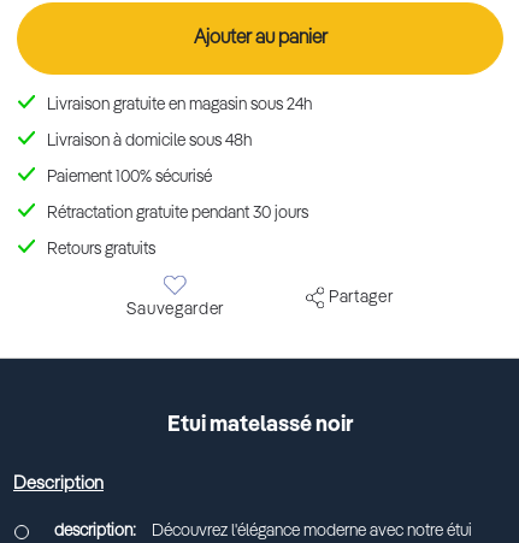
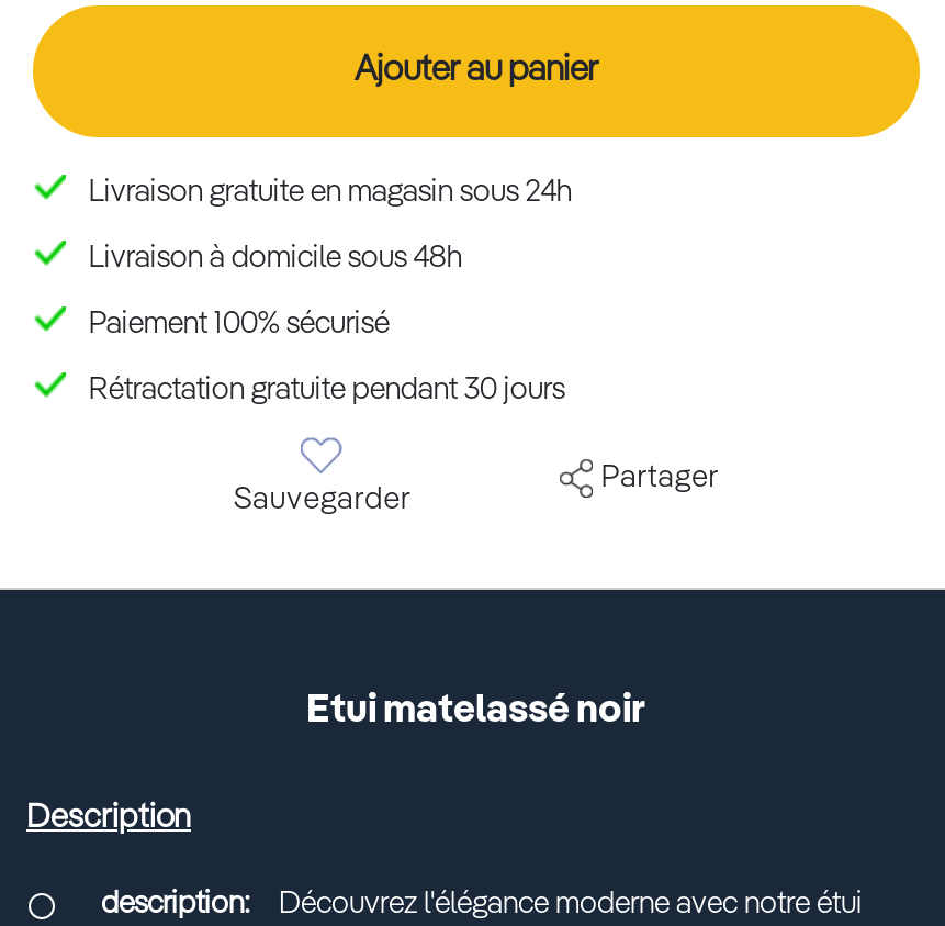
- Retours gratuits
